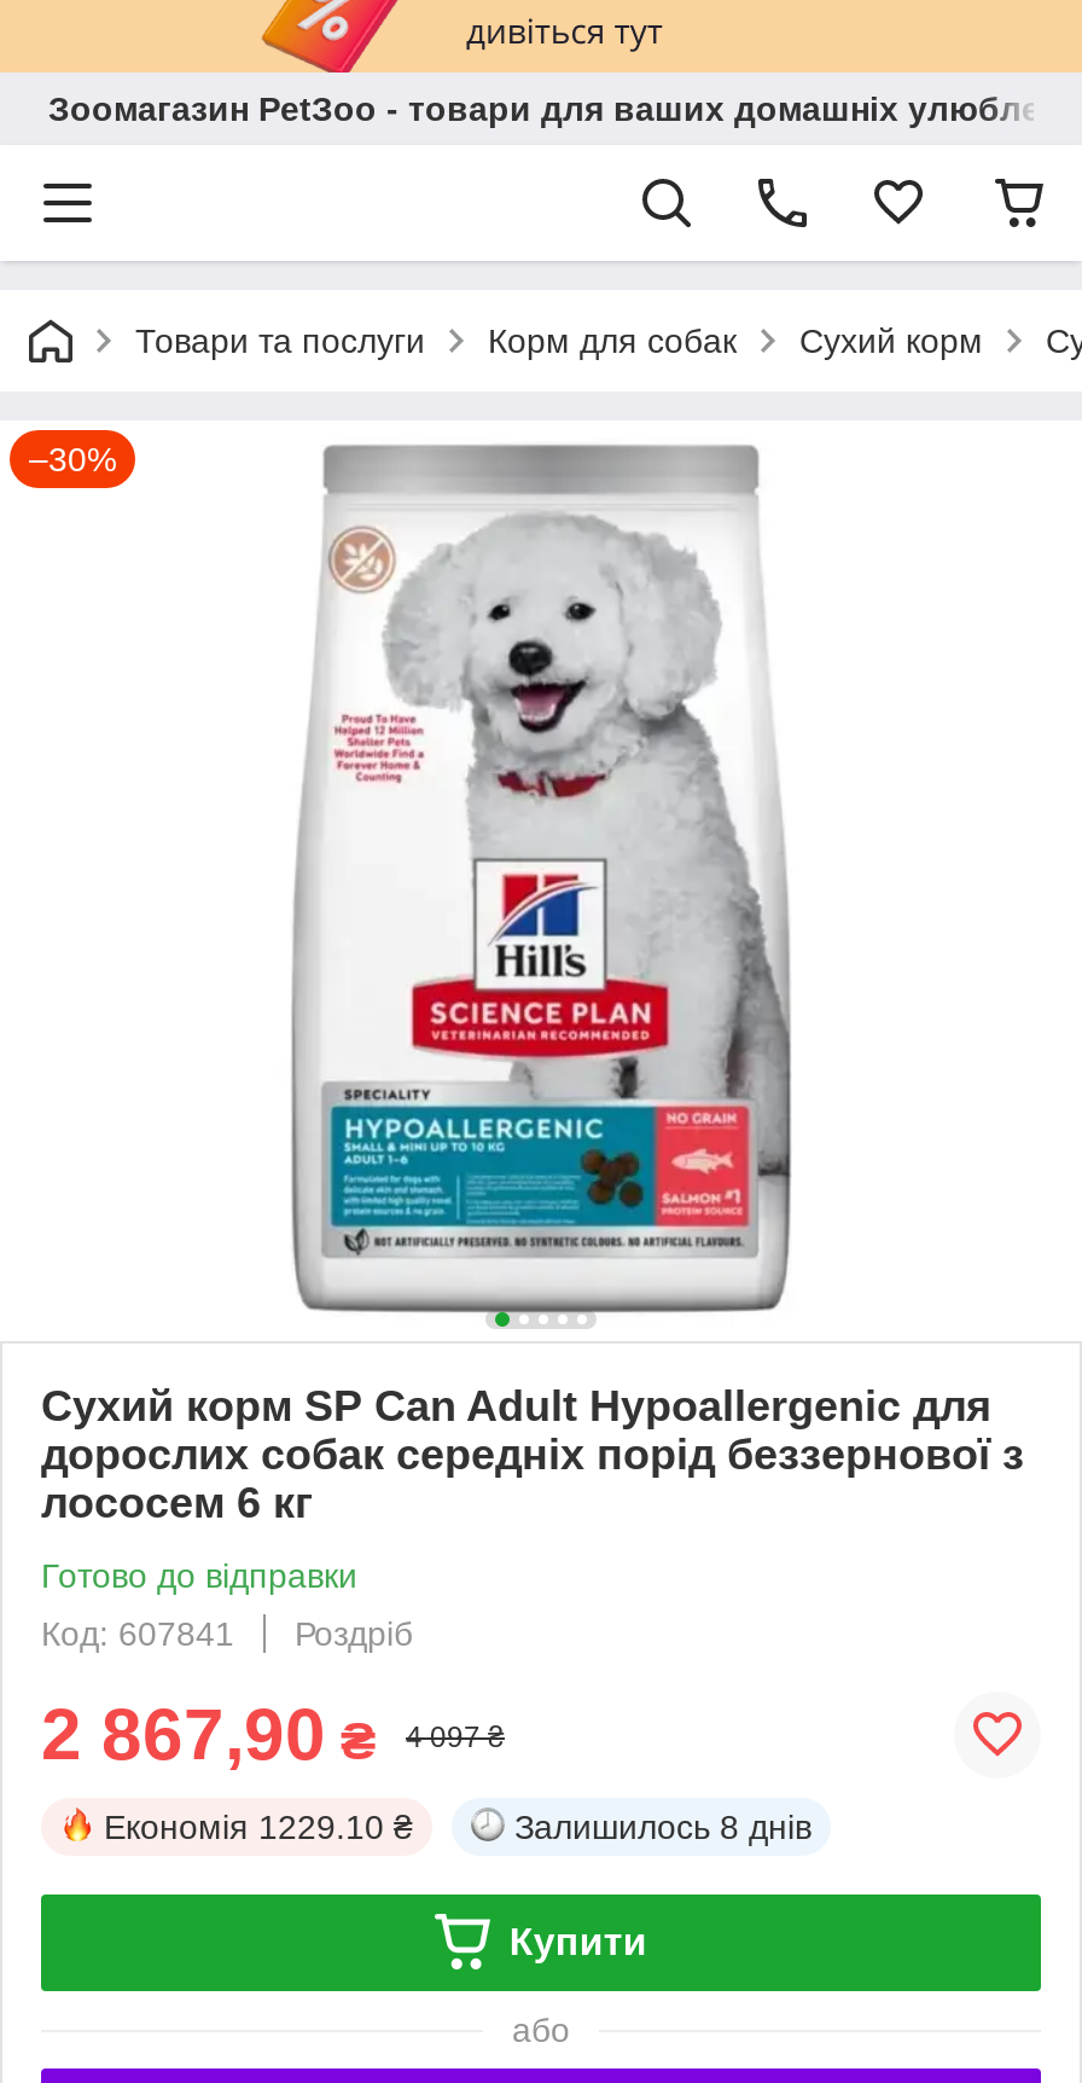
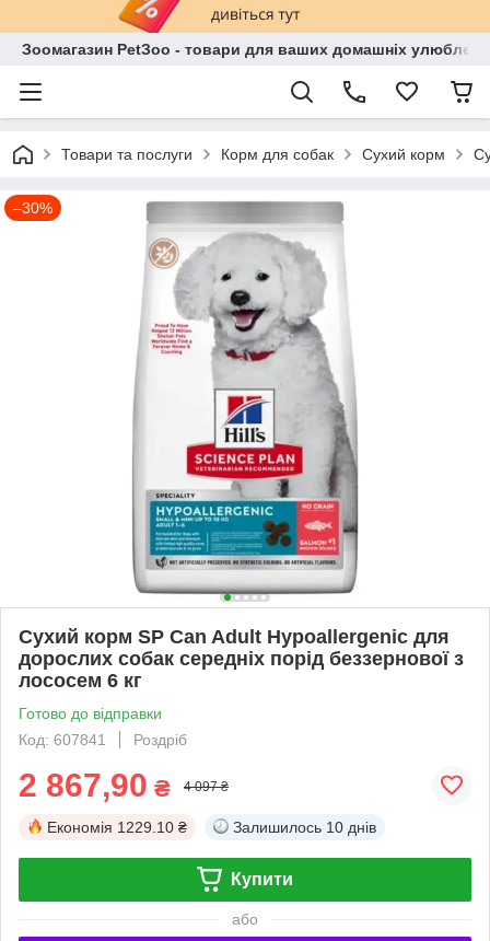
- Залишилось 8 днів
+ Залишилось 10 днів
